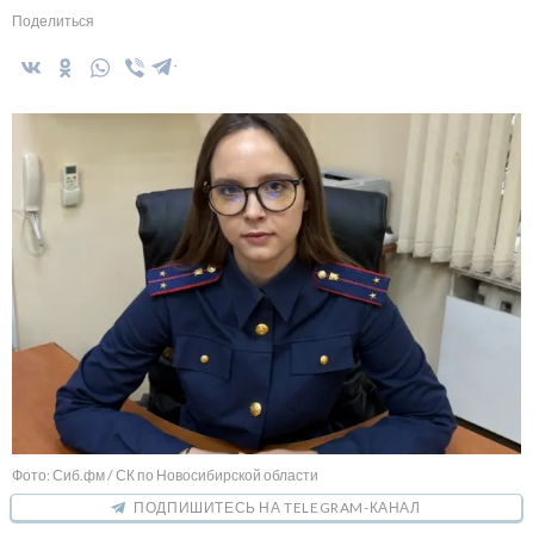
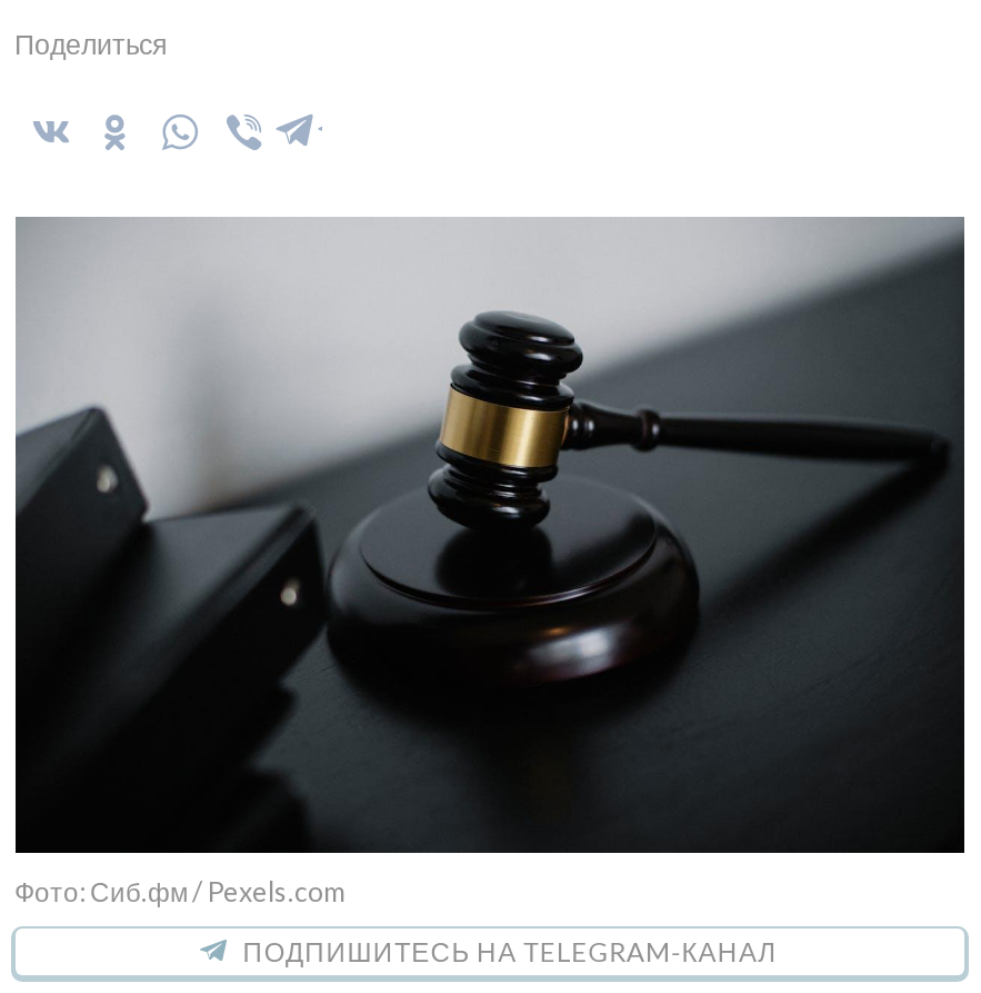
- [image]
- Фото: Сиб.фм / СК по Новосибирской области
+ [image]
+ Фото: Сиб.фм / Pexels.com
